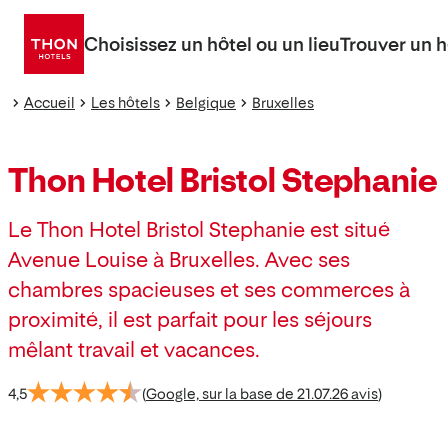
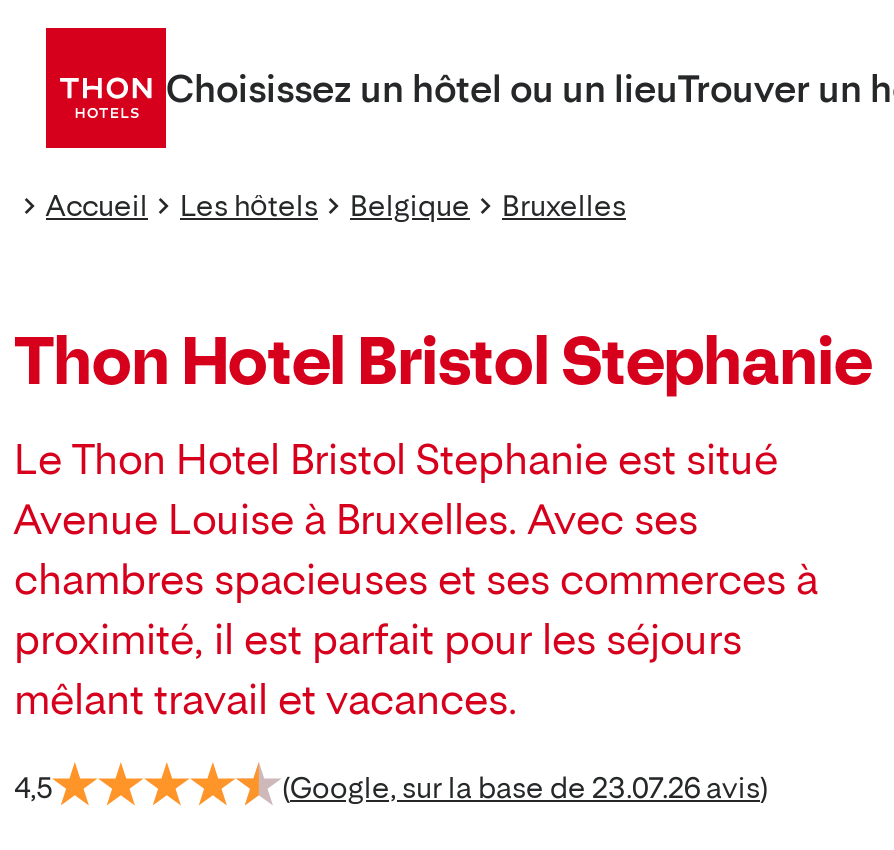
- (Google, sur la base de 21.07.26 avis)
+ (Google, sur la base de 23.07.26 avis)
